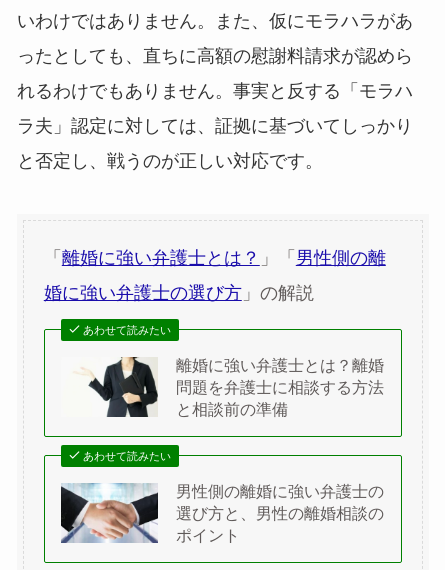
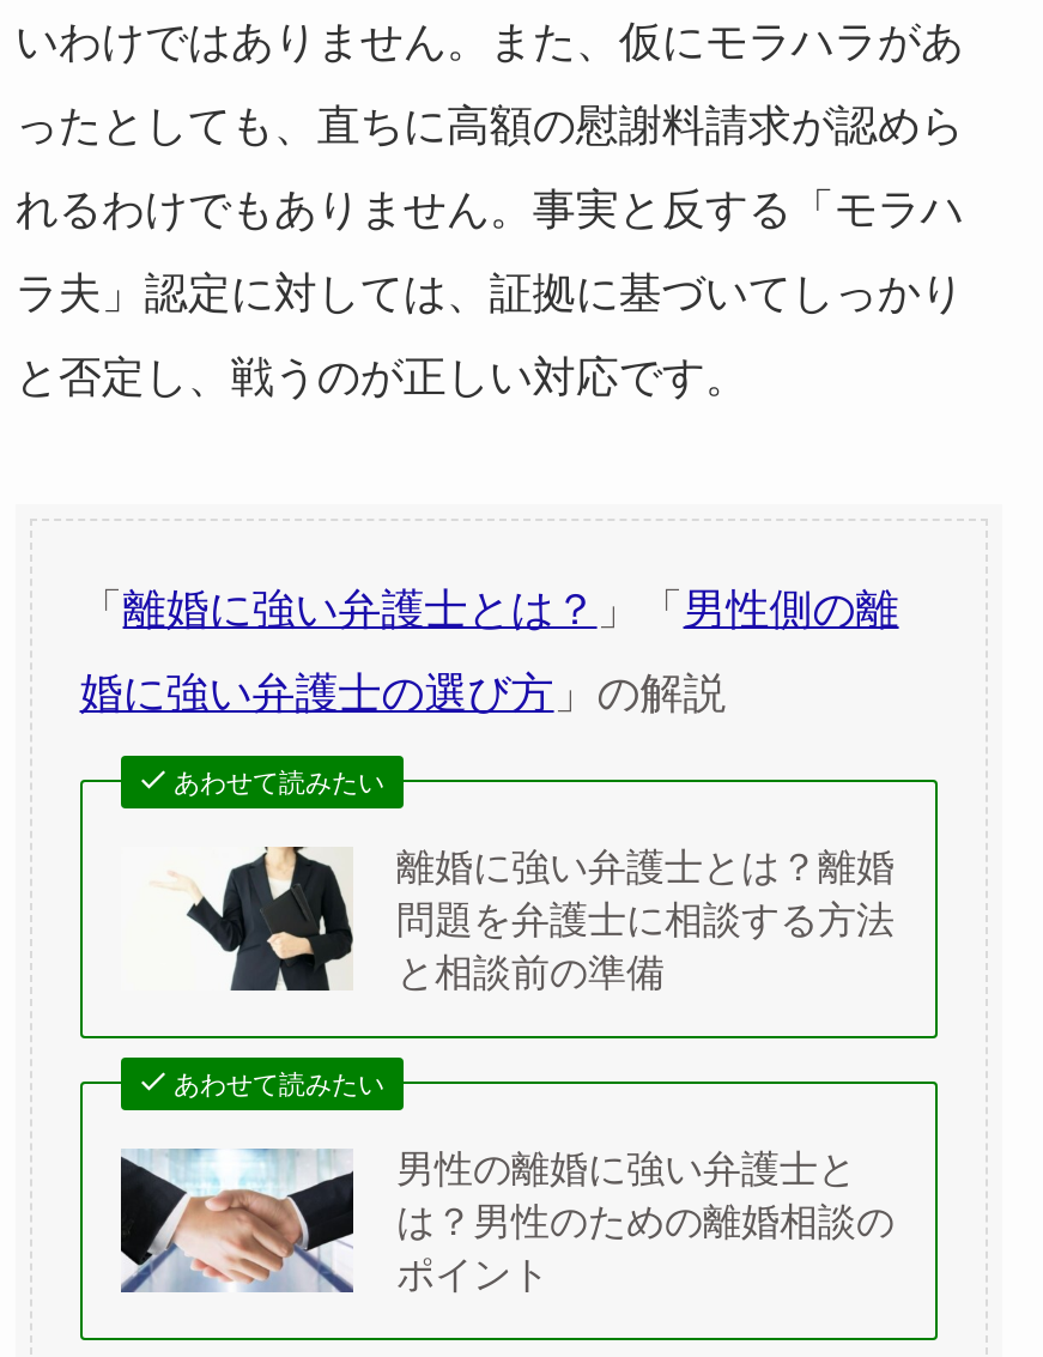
- 男性側の離婚に強い弁護士の
- 選び方と、男性の離婚相談の
+ 男性の離婚に強い弁護士と
+ は？男性のための離婚相談の
